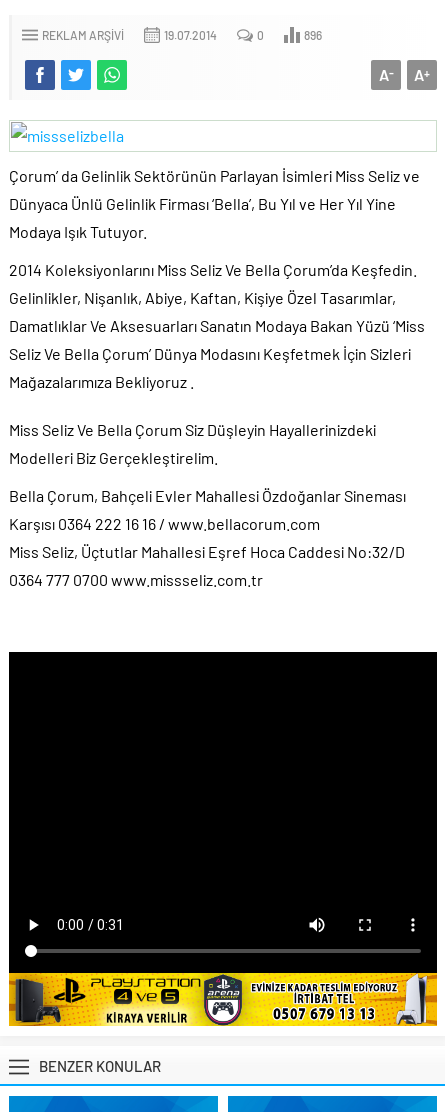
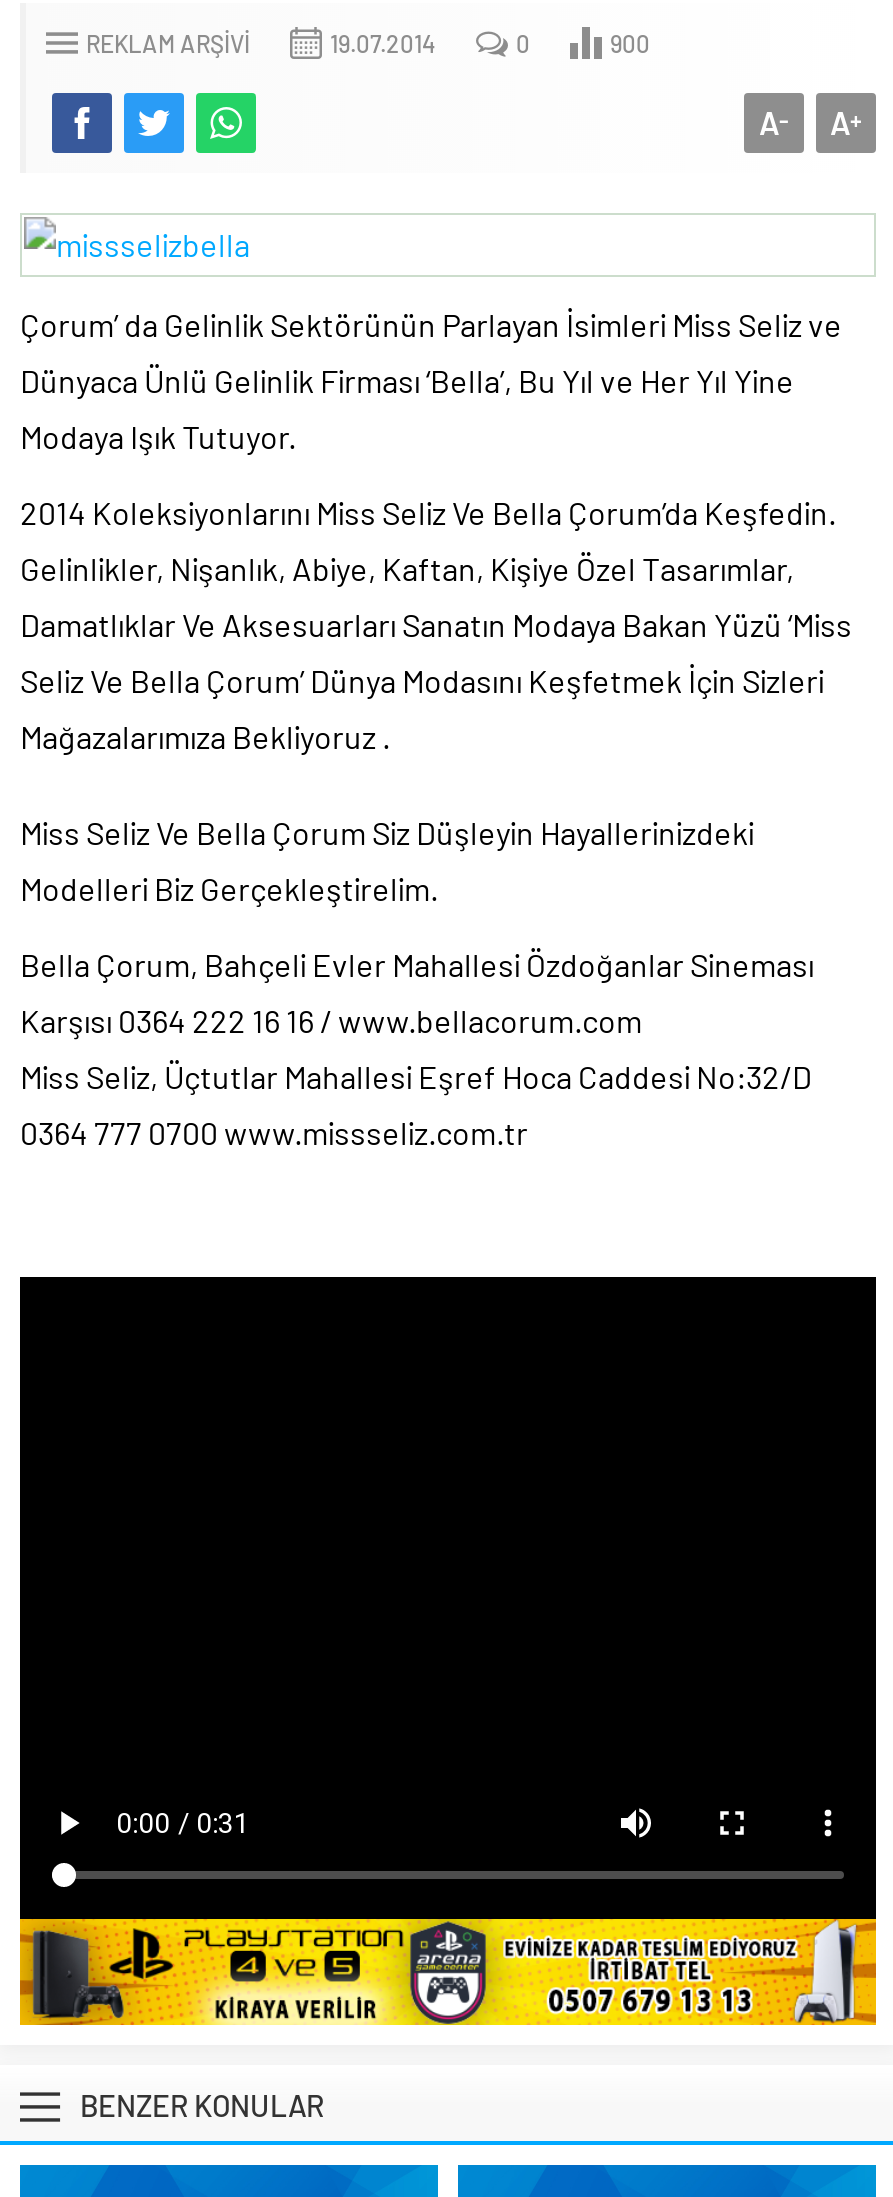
- 896
+ 900
